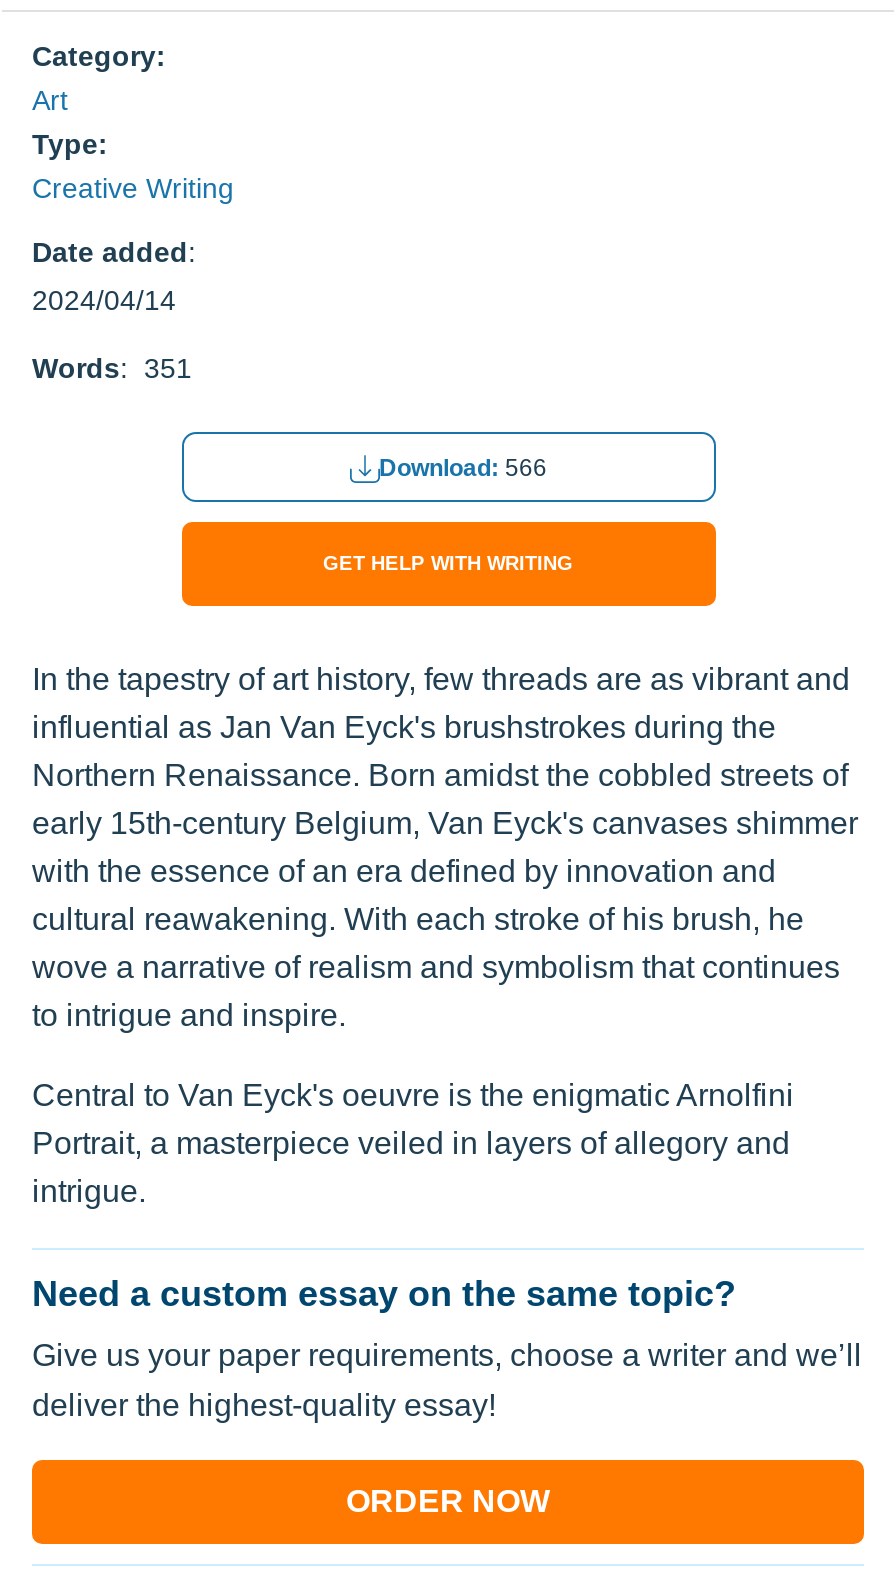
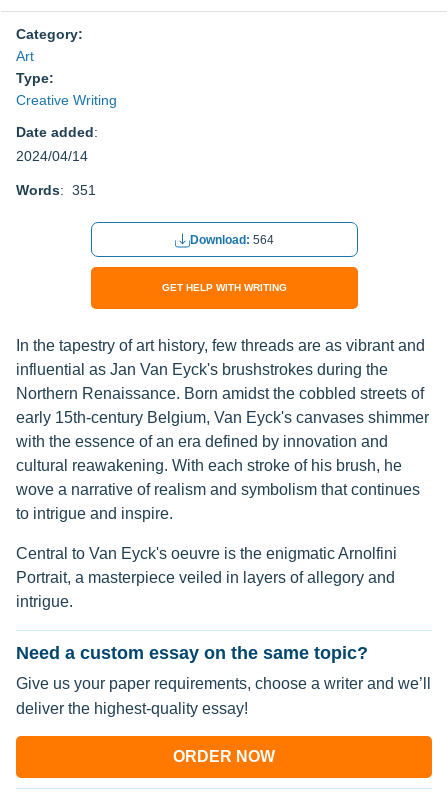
- Download: 566
+ Download: 564
